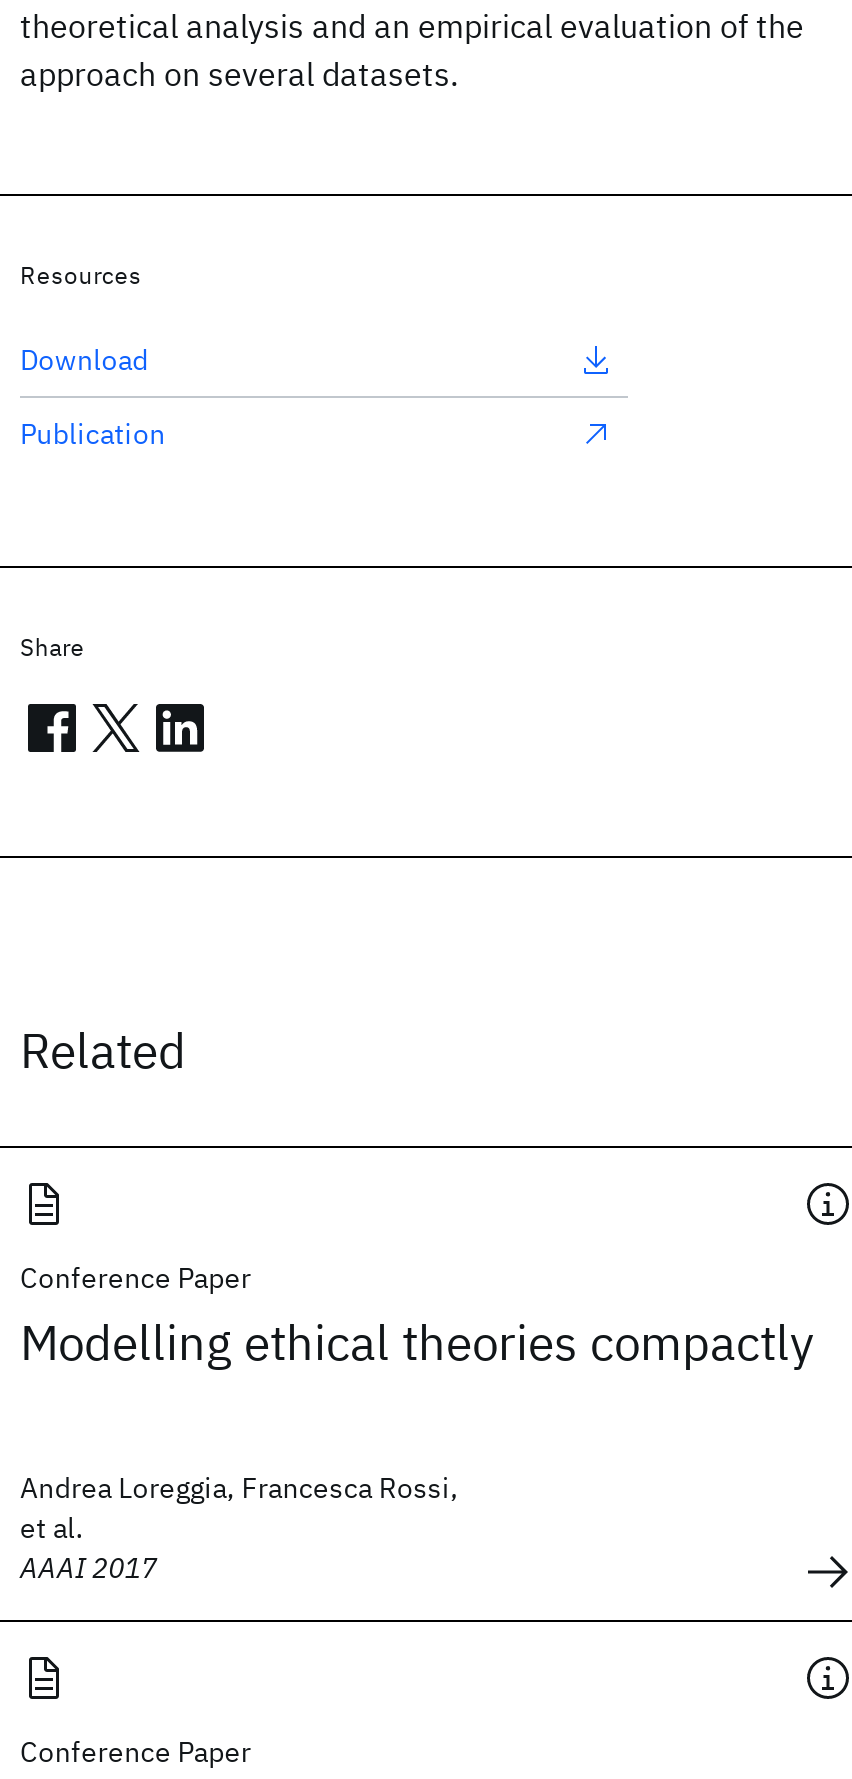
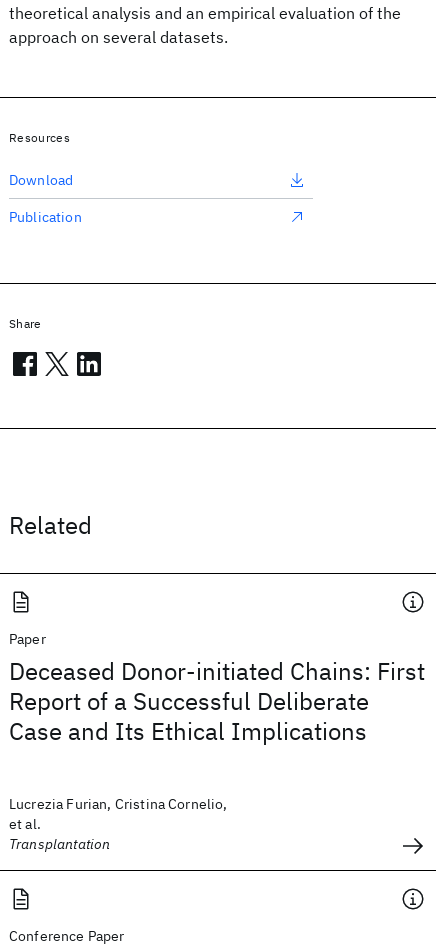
- Conference Paper
- Modelling ethical theories compactly
+ Paper
+ Deceased Donor-initiated Chains: First
+ Report of a Successful Deliberate
+ Case and Its Ethical Implications

- Andrea Loreggia, Francesca Rossi,
+ Lucrezia Furian, Cristina Cornelio,

- AAAI 2017
+ Transplantation
